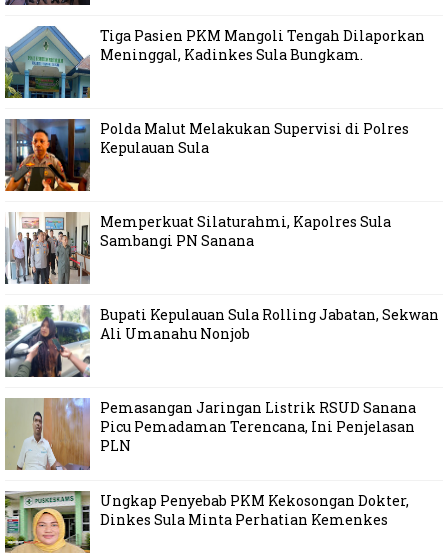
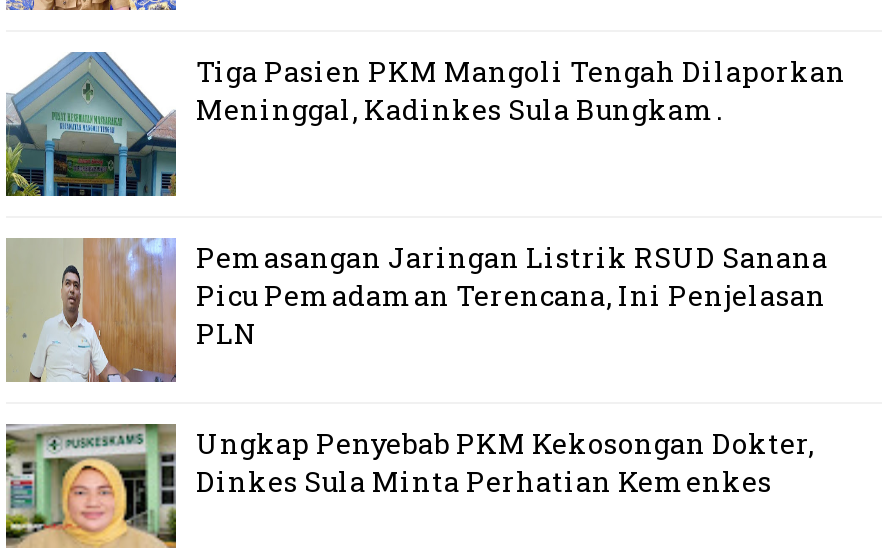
- [image]
- Polda Malut Melakukan Supervisi di Polres
- Kepulauan Sula

- [image]
- Memperkuat Silaturahmi, Kapolres Sula
- Sambangi PN Sanana

- [image]
- Bupati Kepulauan Sula Rolling Jabatan, Sekwan
- Ali Umanahu Nonjob
